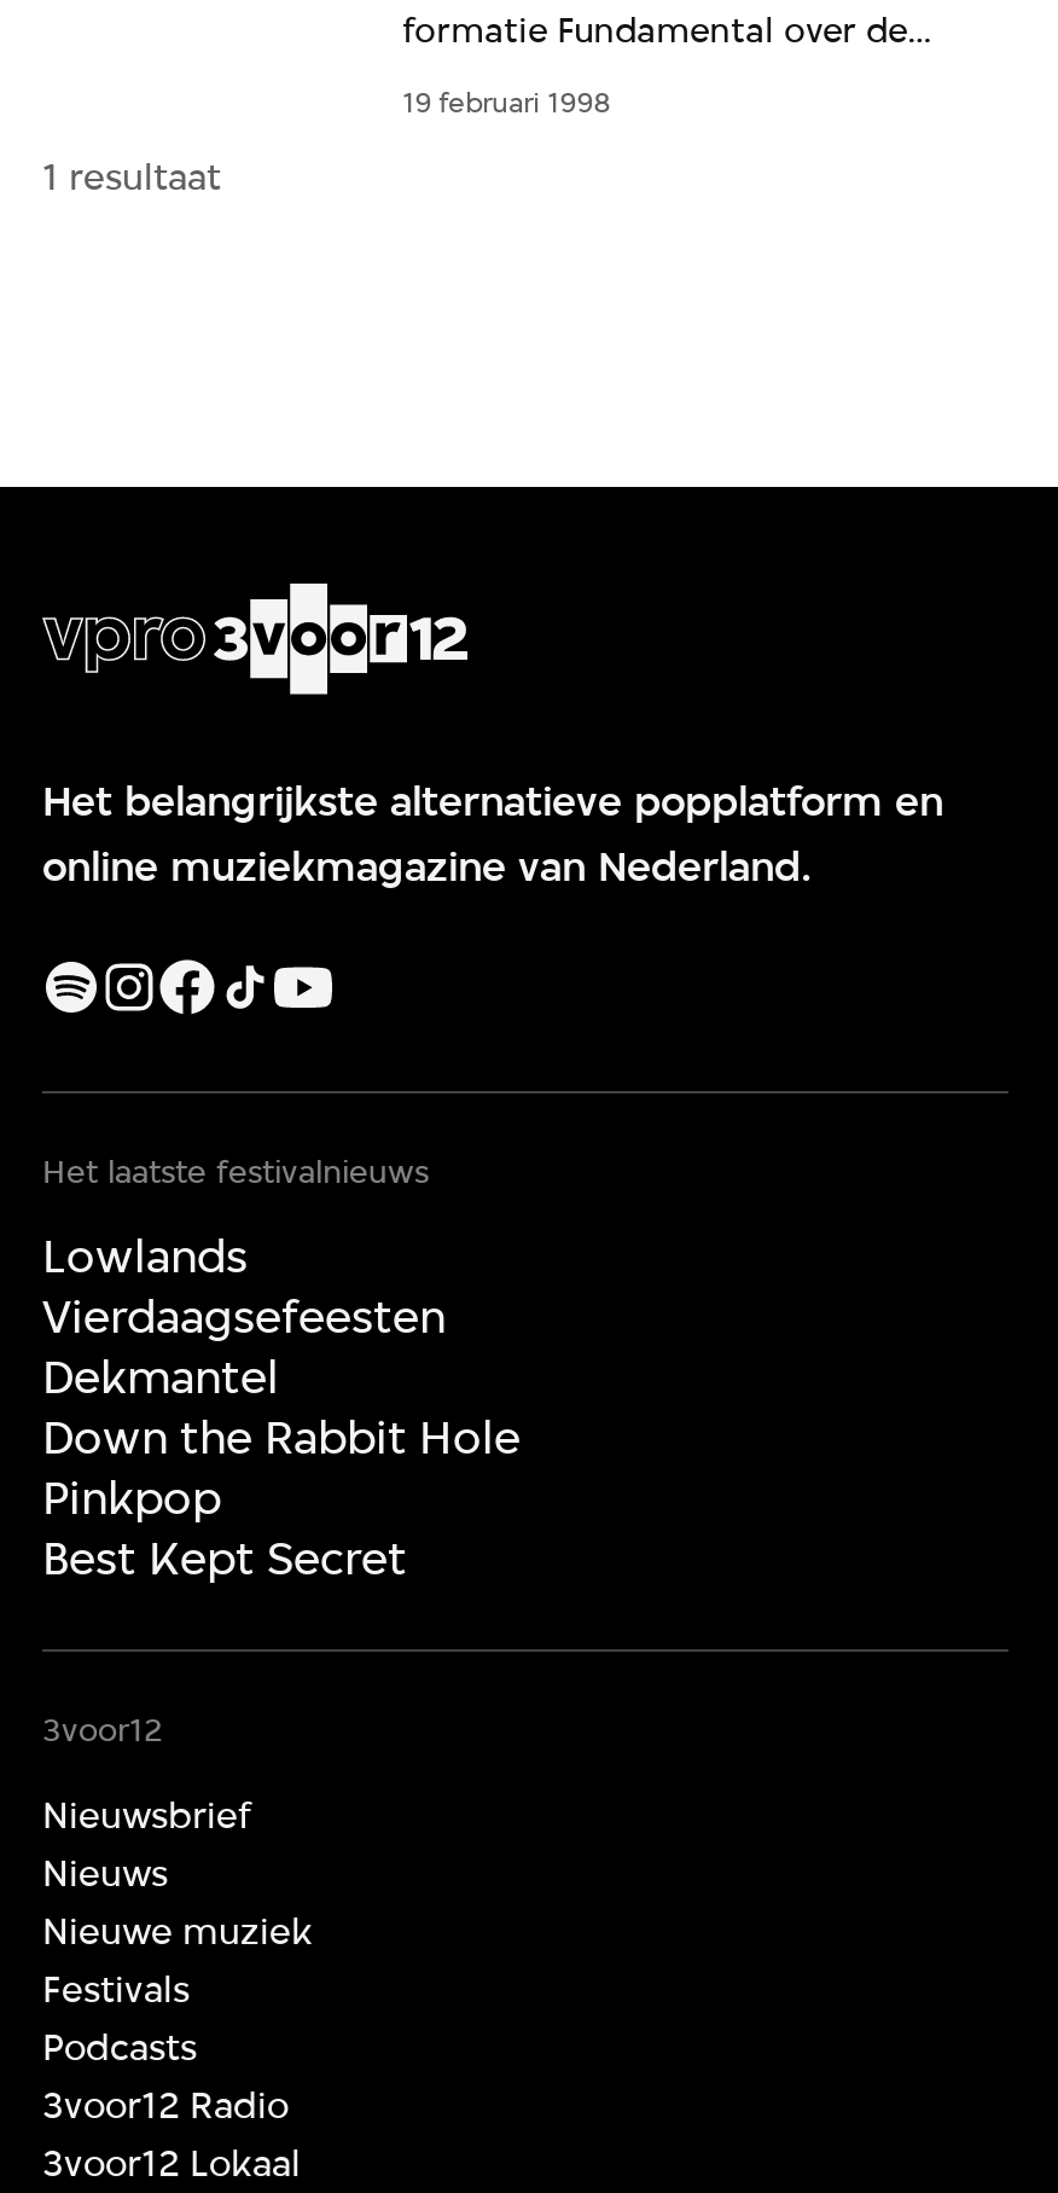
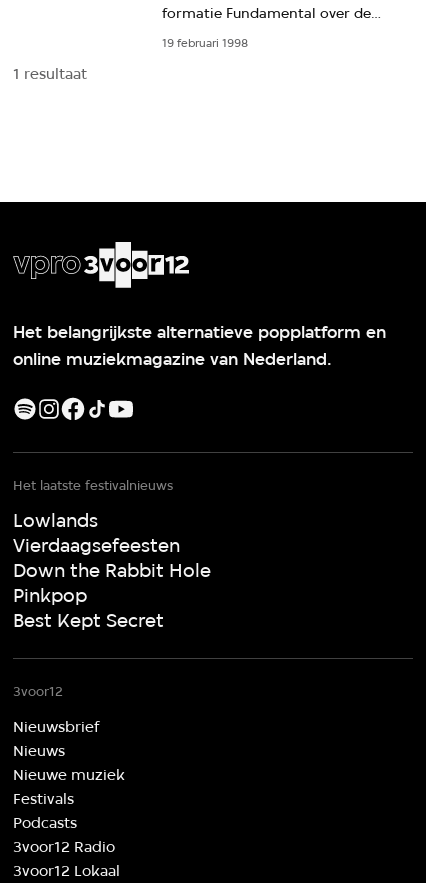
- Dekmantel
